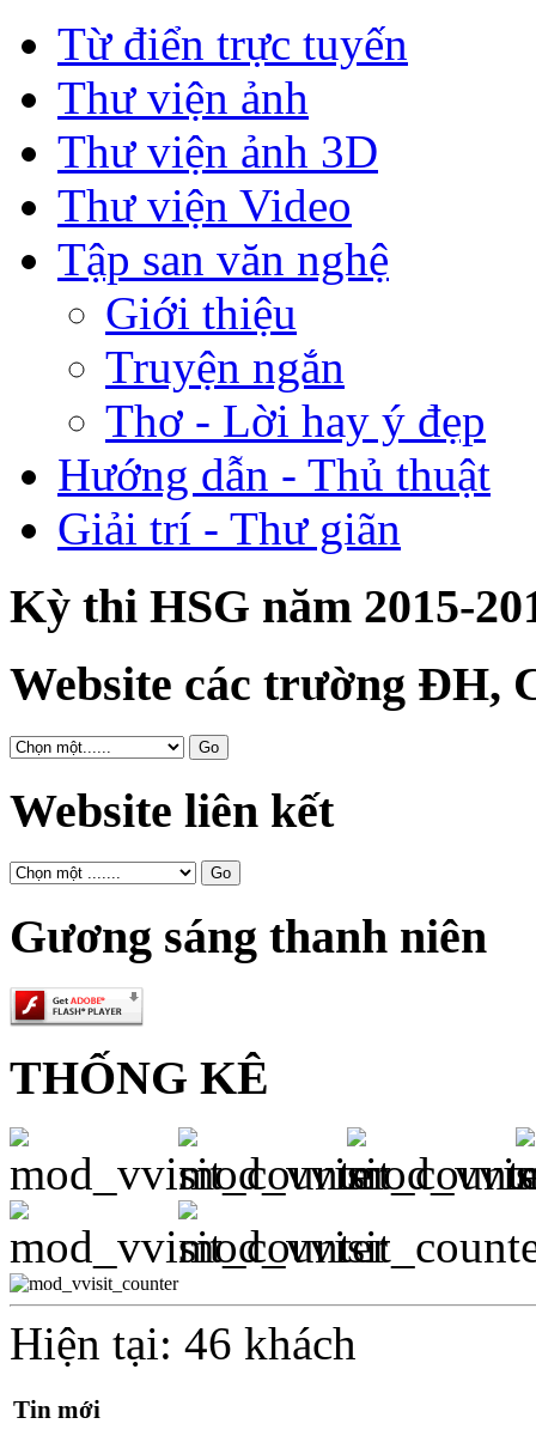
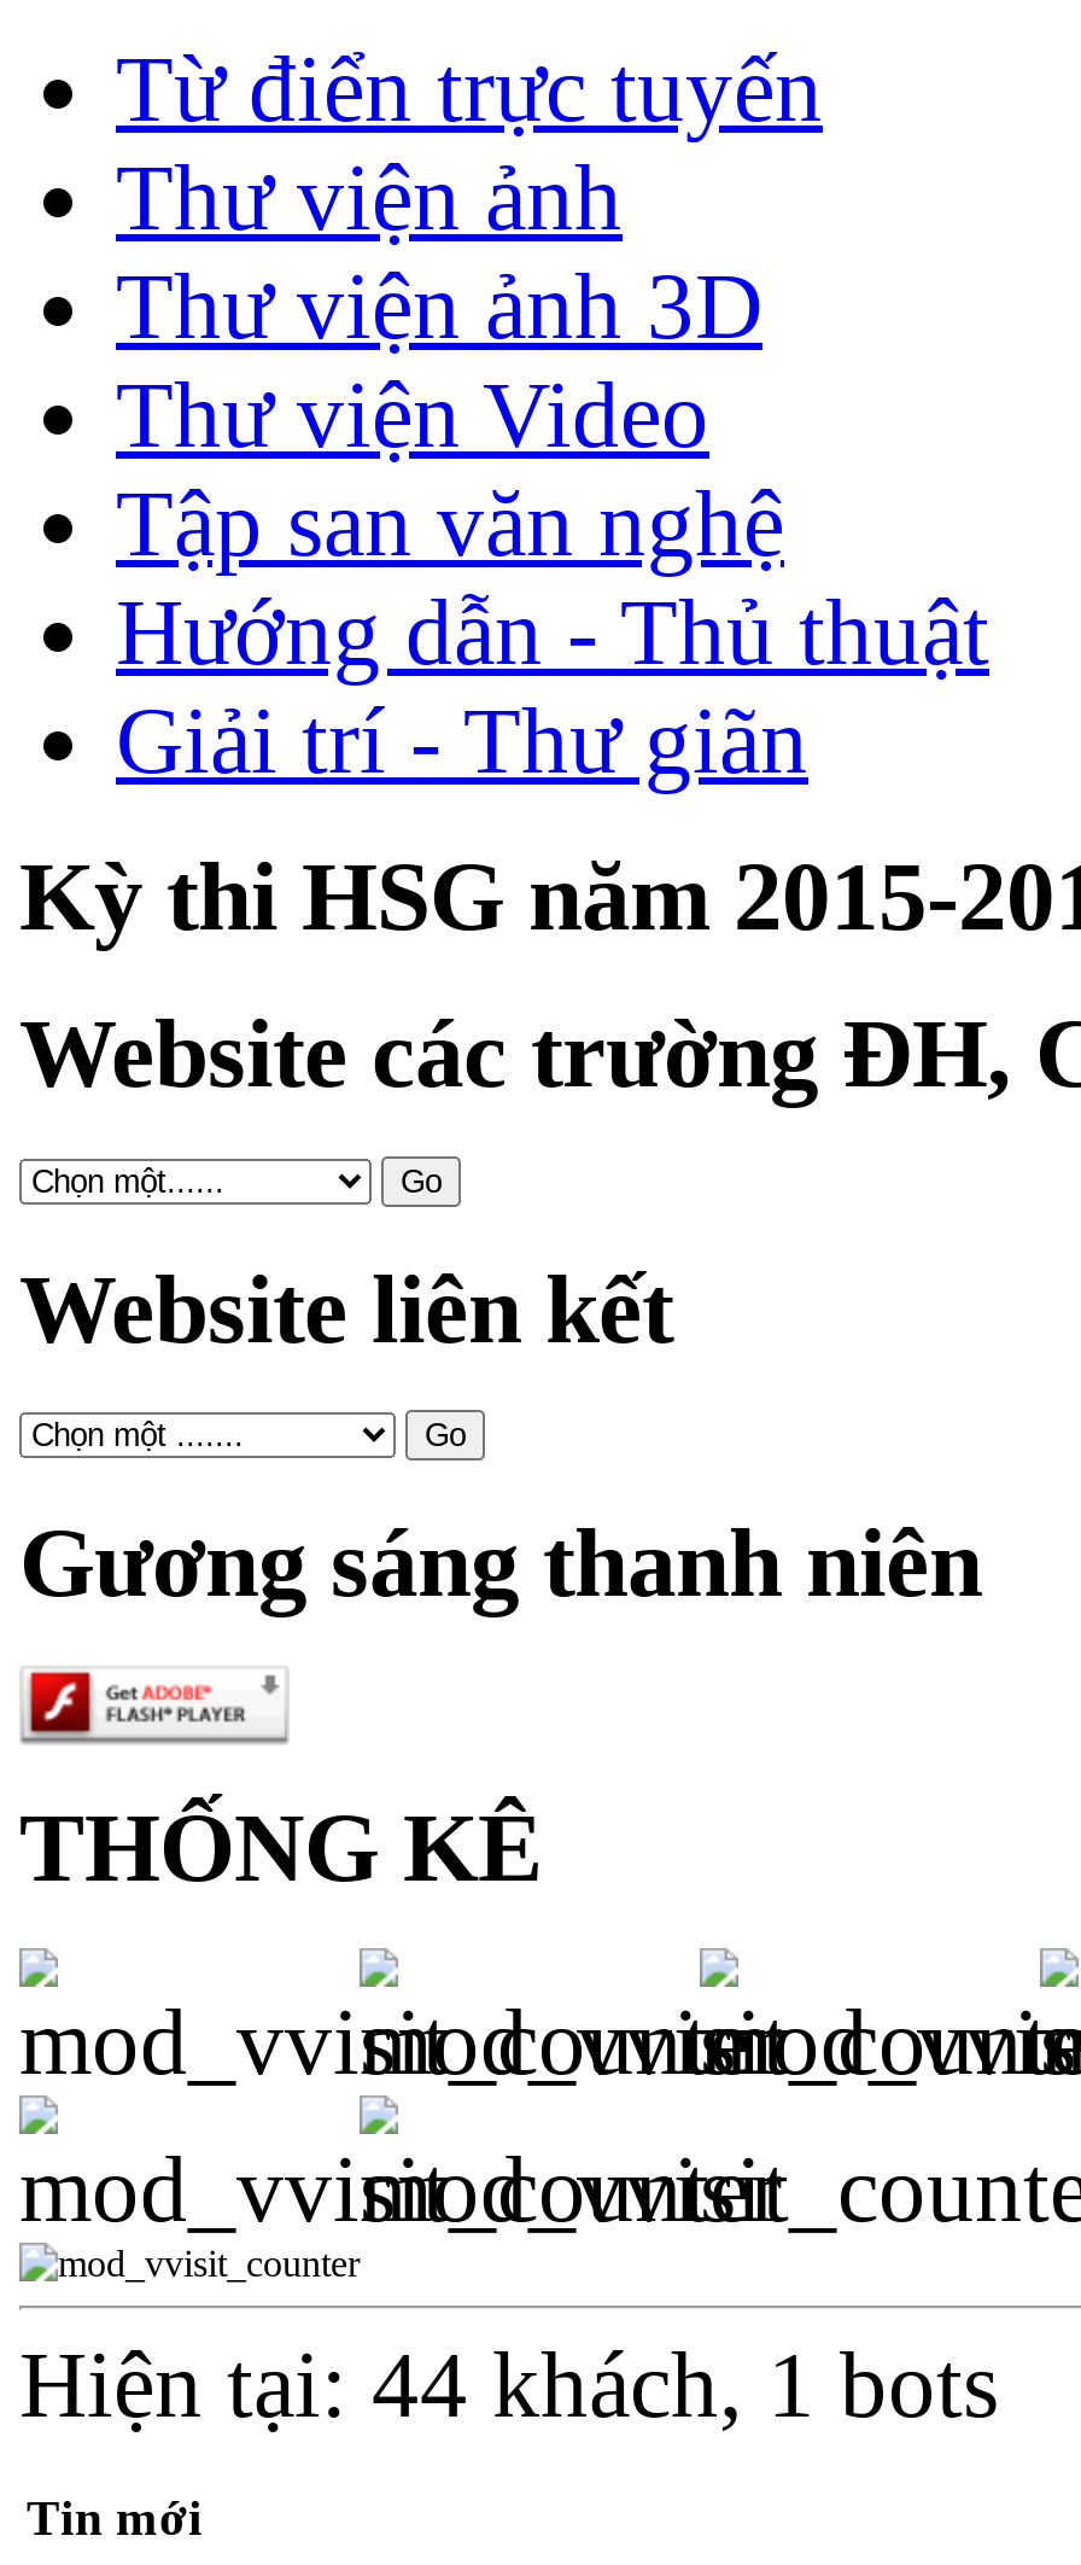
- Giới thiệu
- Truyện ngắn
- Thơ - Lời hay ý đẹp

- Hiện tại: 46 khách
+ Hiện tại: 44 khách, 1 bots
